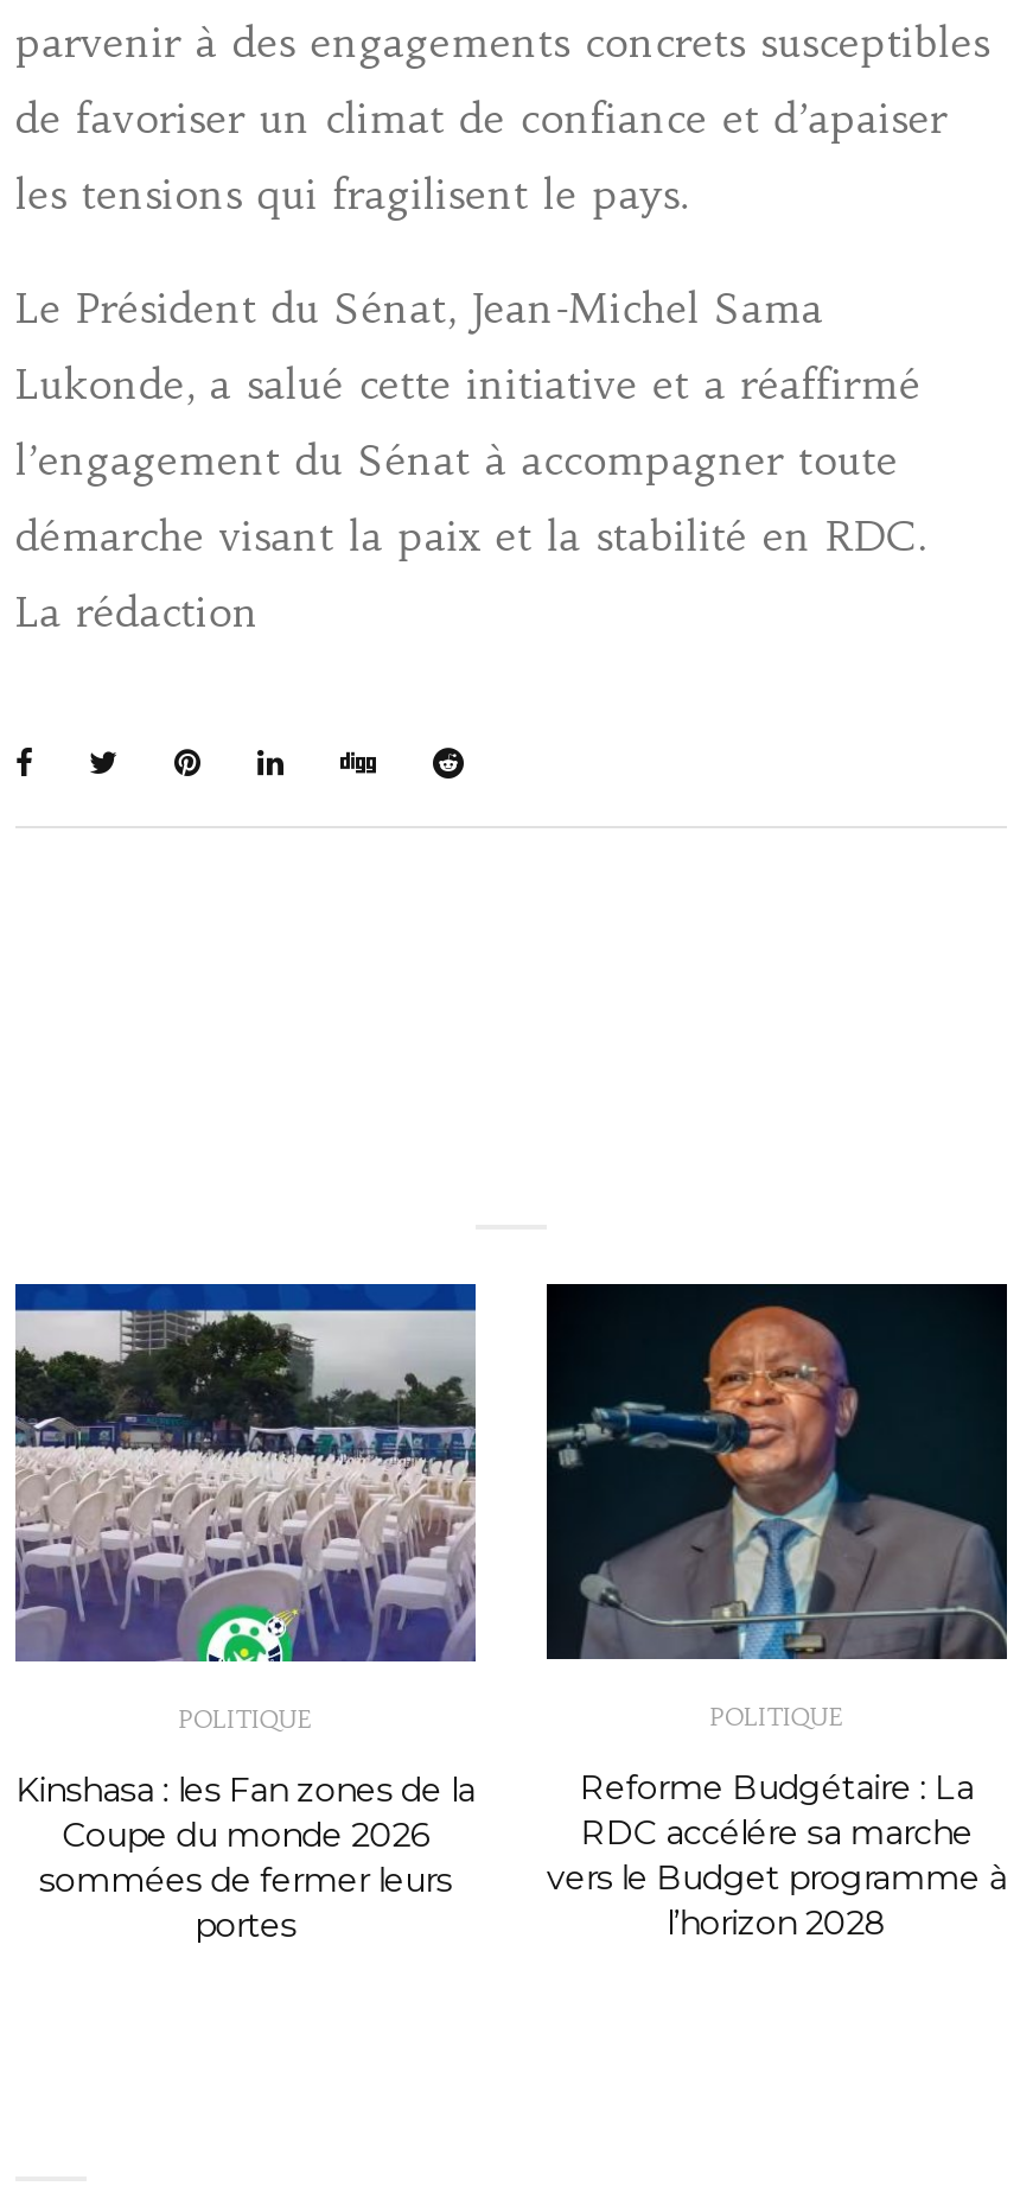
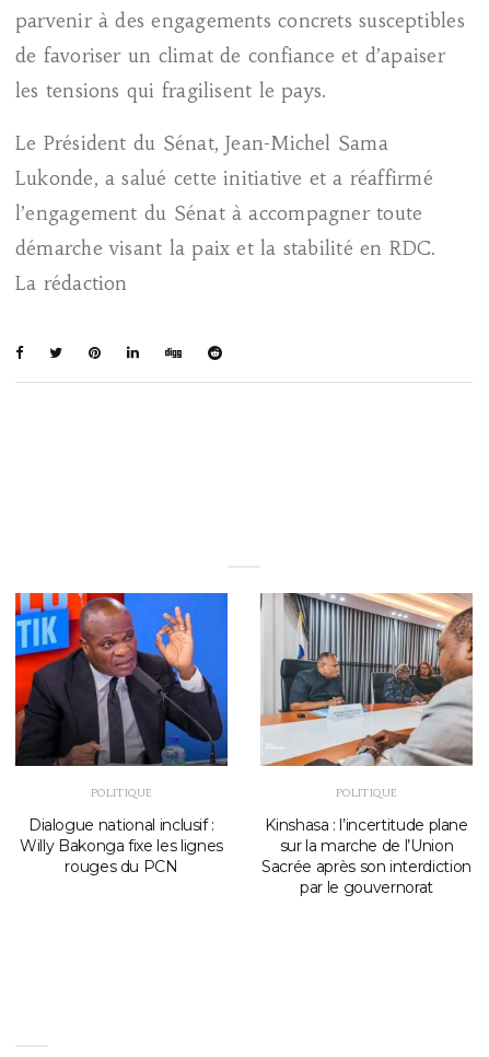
- [image]
+ [image]

- [image]
+ [image]

- Kinshasa : les Fan zones de la
- Coupe du monde 2026
- sommées de fermer leurs
- portes
+ Dialogue national inclusif :
+ Willy Bakonga fixe les lignes
+ rouges du PCN

- Reforme Budgétaire : La
- RDC accélére sa marche
- vers le Budget programme à
- l’horizon 2028
+ Kinshasa : l’incertitude plane
+ sur la marche de l’Union
+ Sacrée après son interdiction
+ par le gouvernorat
